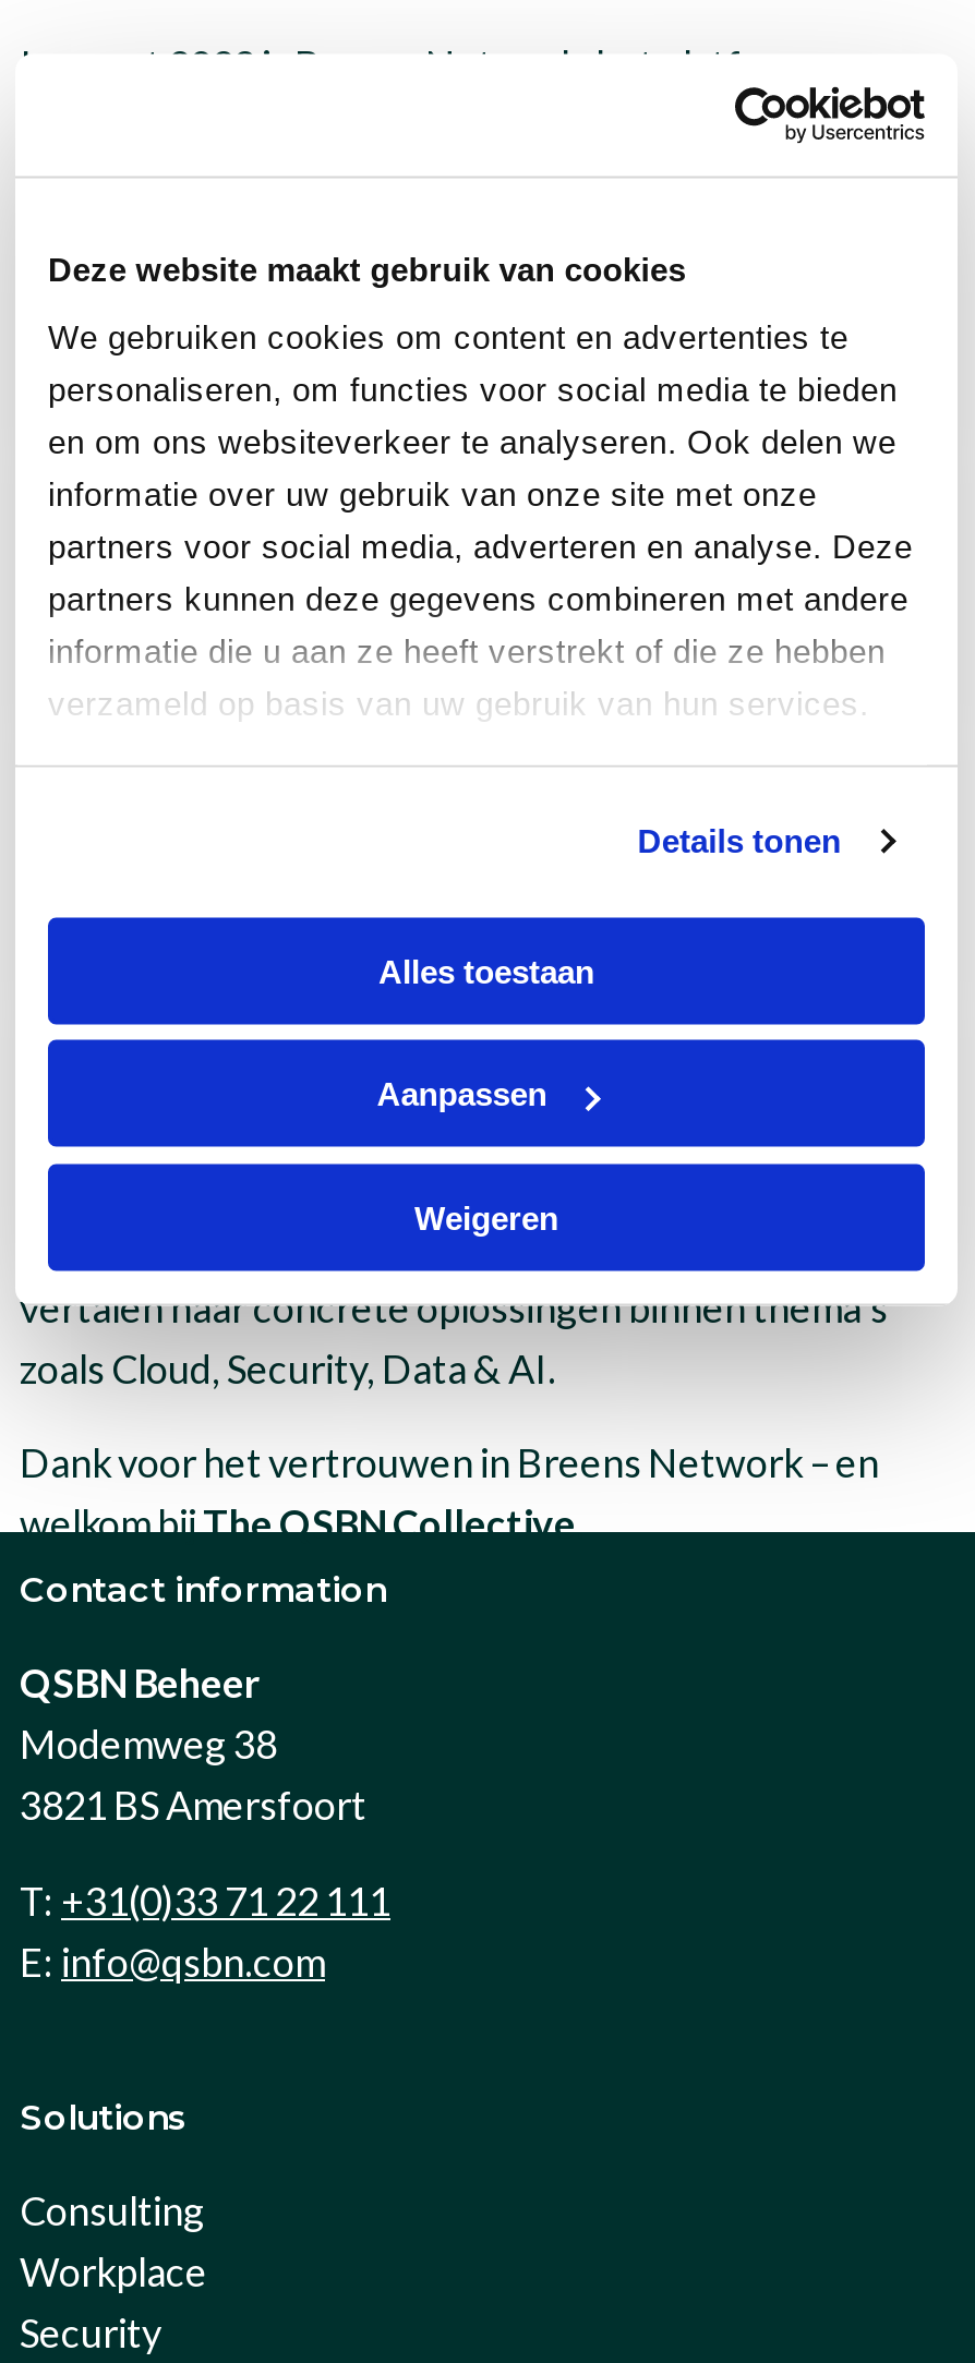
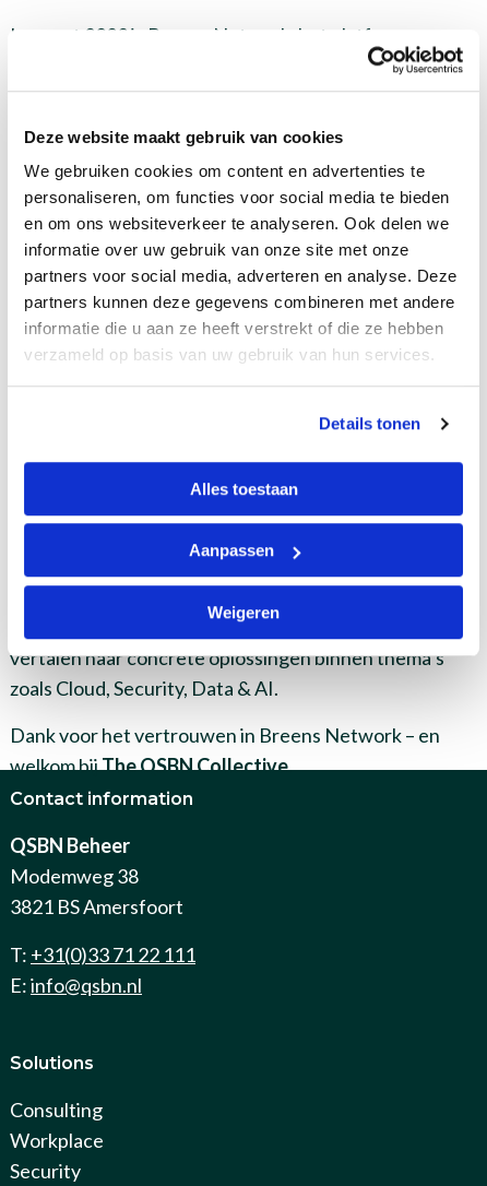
- E: info@qsbn.com
+ E: info@qsbn.nl
